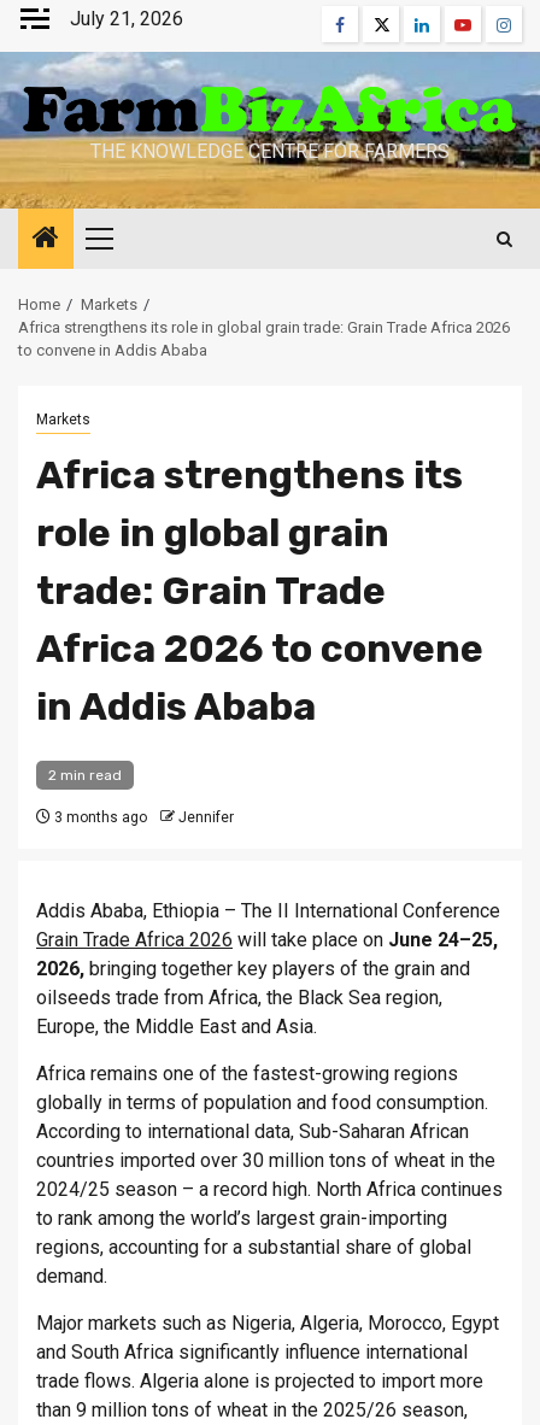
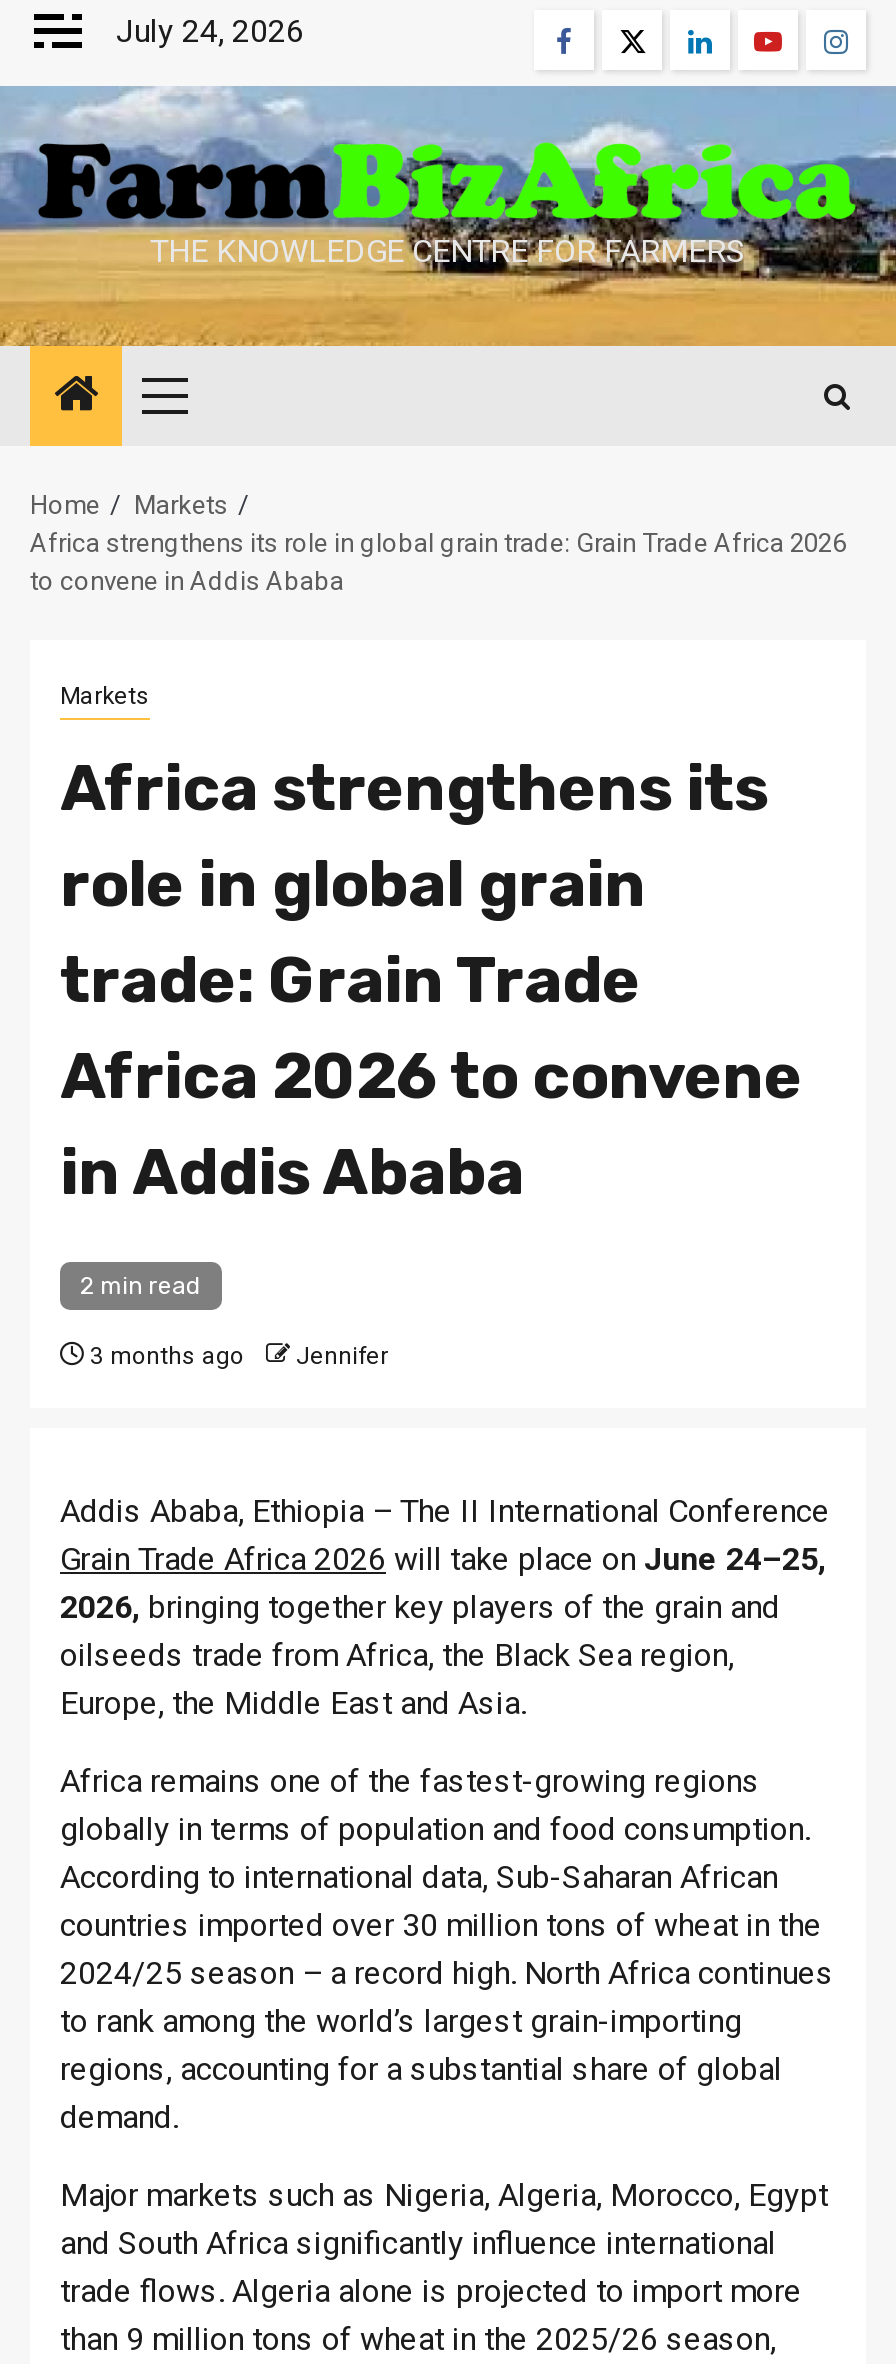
- July 21, 2026
+ July 24, 2026
